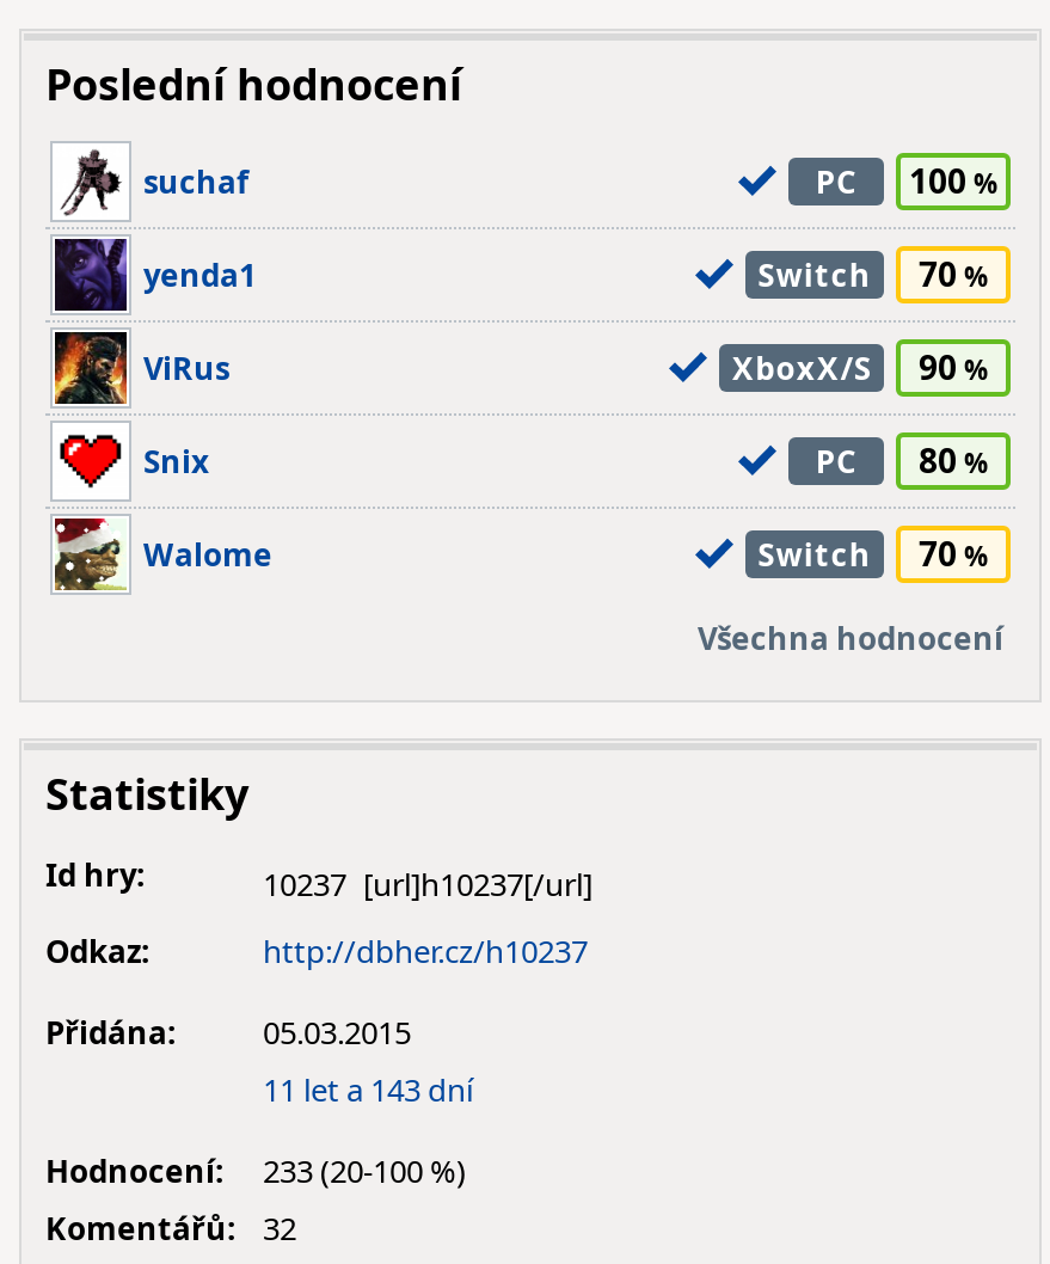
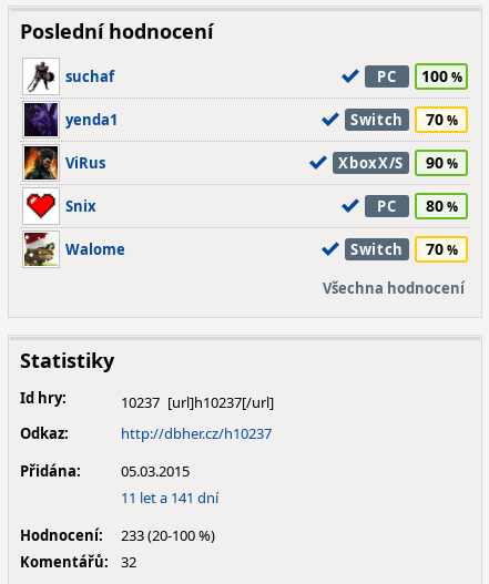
- 11 let a 143 dní
+ 11 let a 141 dní
